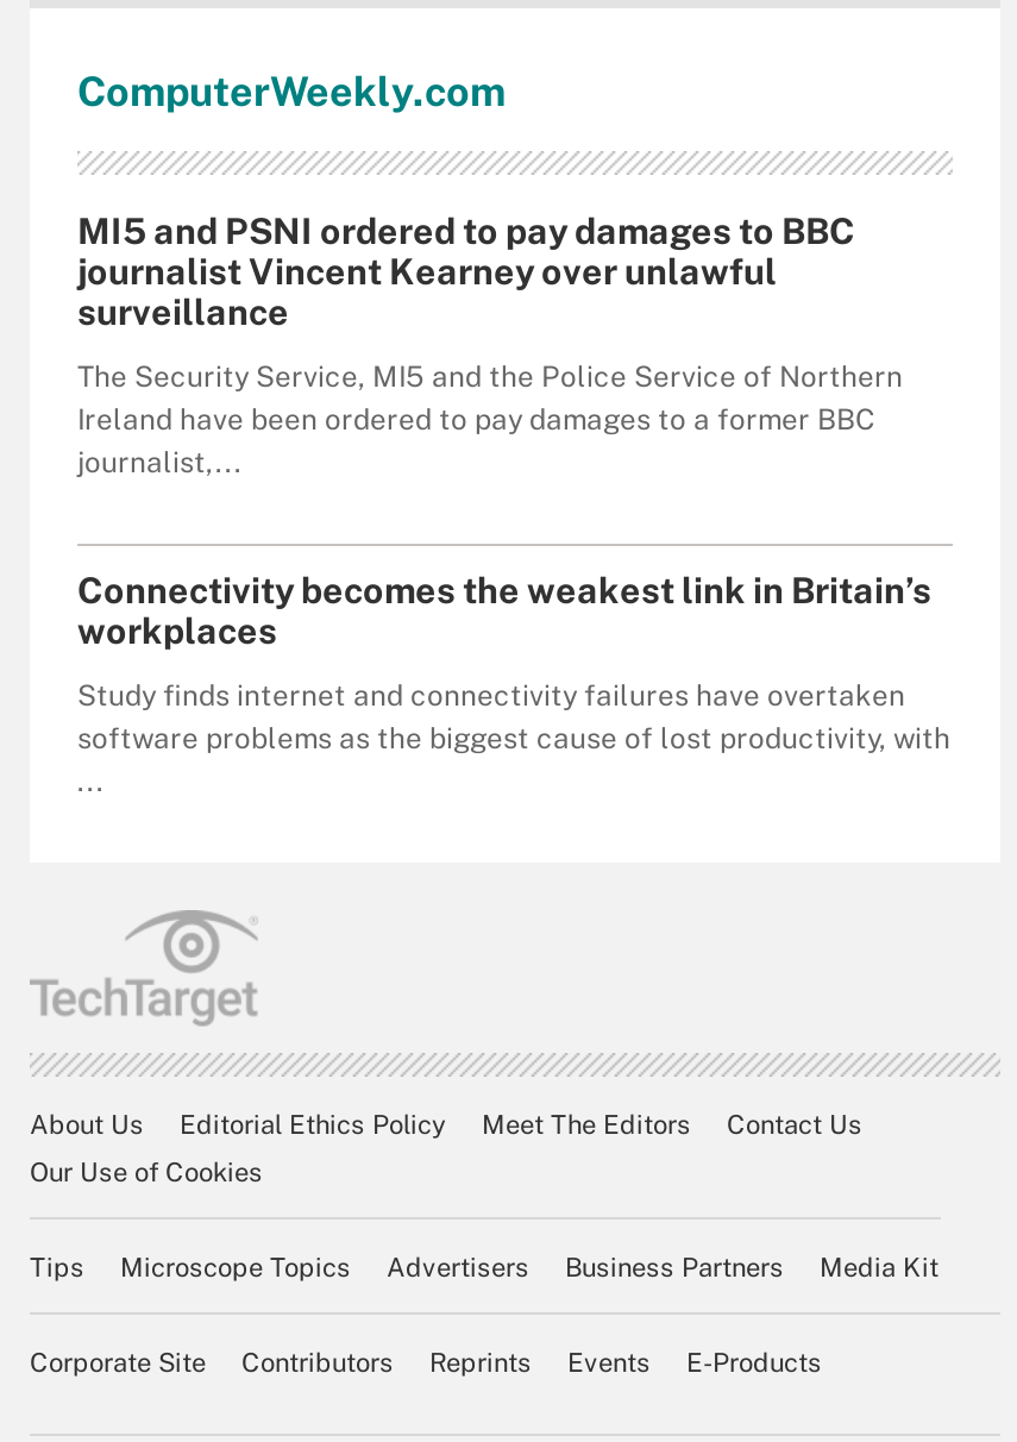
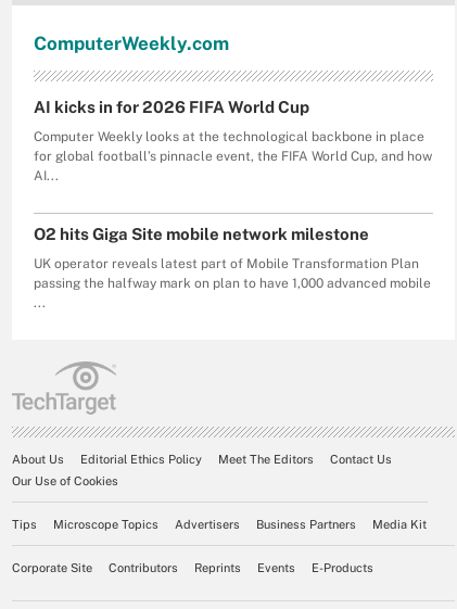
- MI5 and PSNI ordered to pay damages to BBC
- journalist Vincent Kearney over unlawful
- surveillance
+ AI kicks in for 2026 FIFA World Cup

- The Security Service, MI5 and the Police Service of Northern
- Ireland have been ordered to pay damages to a former BBC
- journalist,...
+ Computer Weekly looks at the technological backbone in place
+ for global football’s pinnacle event, the FIFA World Cup, and how
+ AI...

- Connectivity becomes the weakest link in Britain’s
- workplaces
+ O2 hits Giga Site mobile network milestone

- Study finds internet and connectivity failures have overtaken
- software problems as the biggest cause of lost productivity, with
+ UK operator reveals latest part of Mobile Transformation Plan
+ passing the halfway mark on plan to have 1,000 advanced mobile
